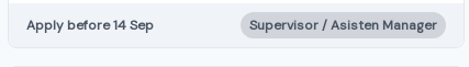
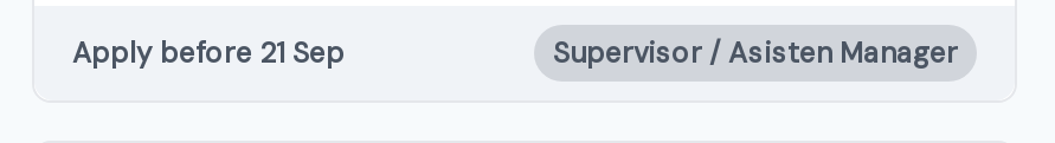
- Apply before 14 Sep
+ Apply before 21 Sep
